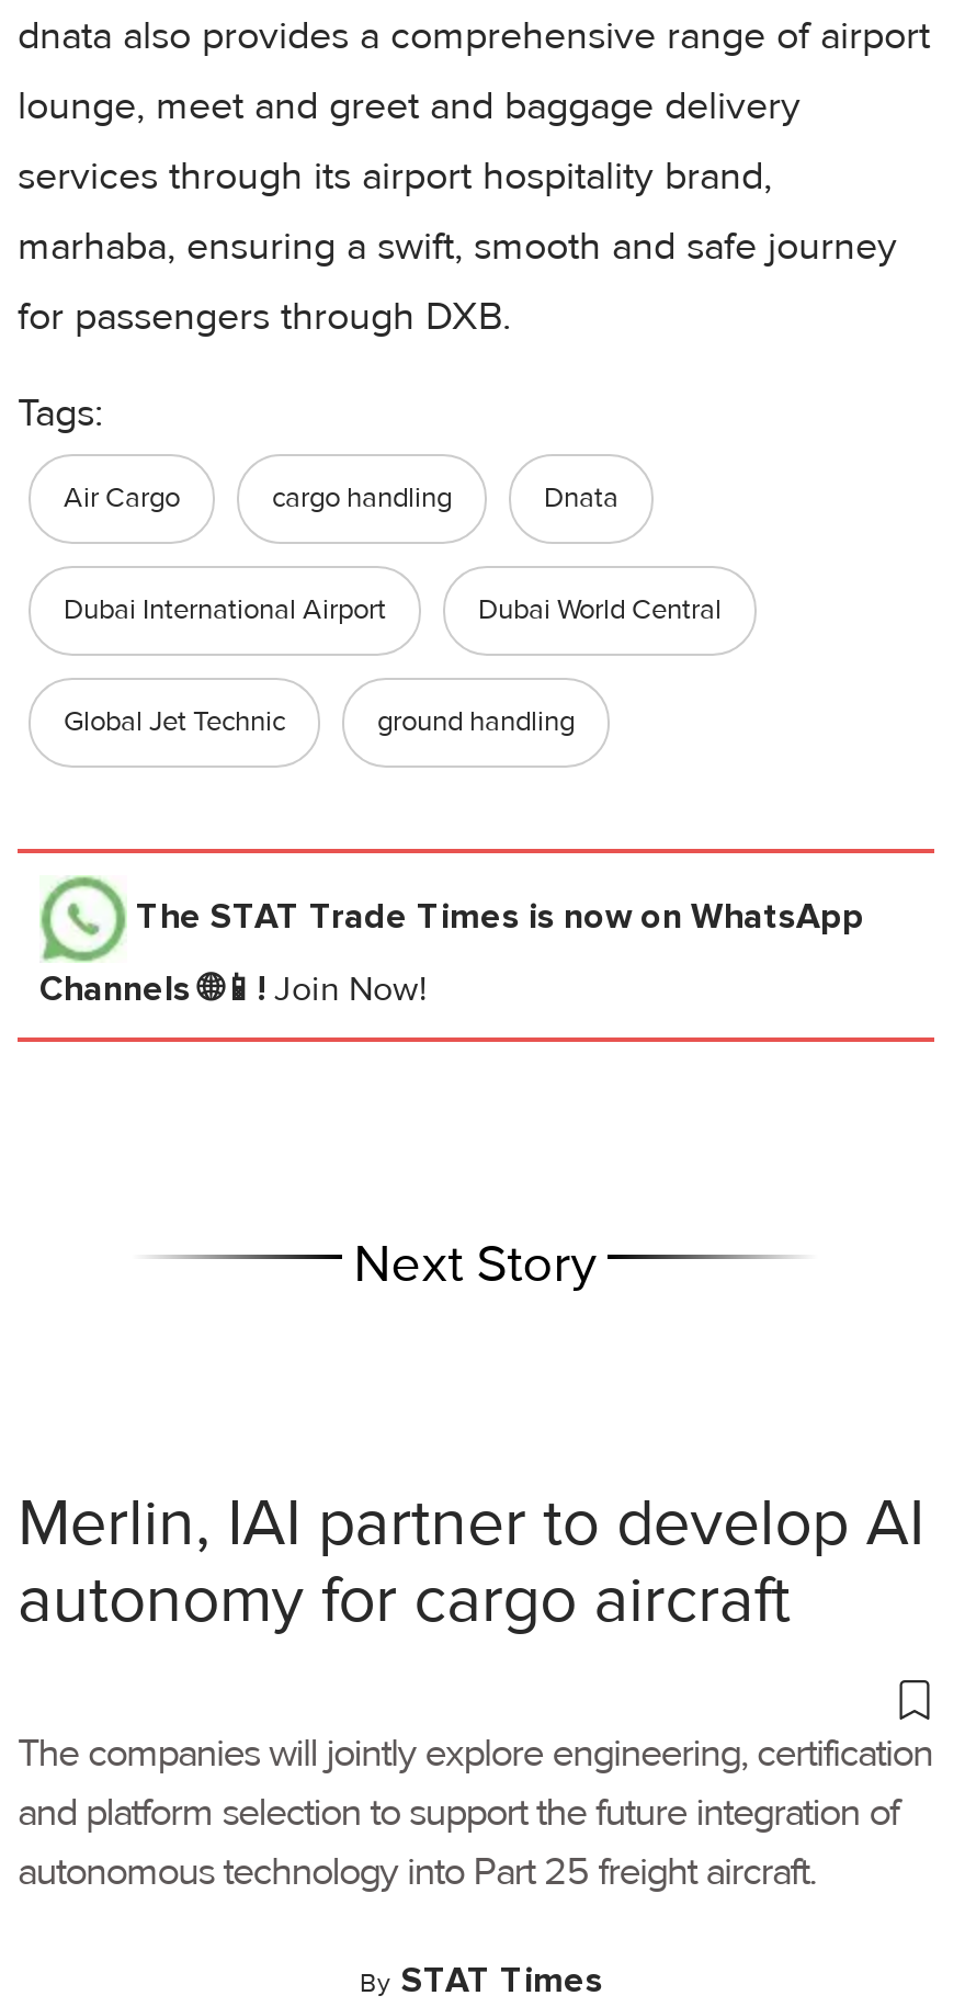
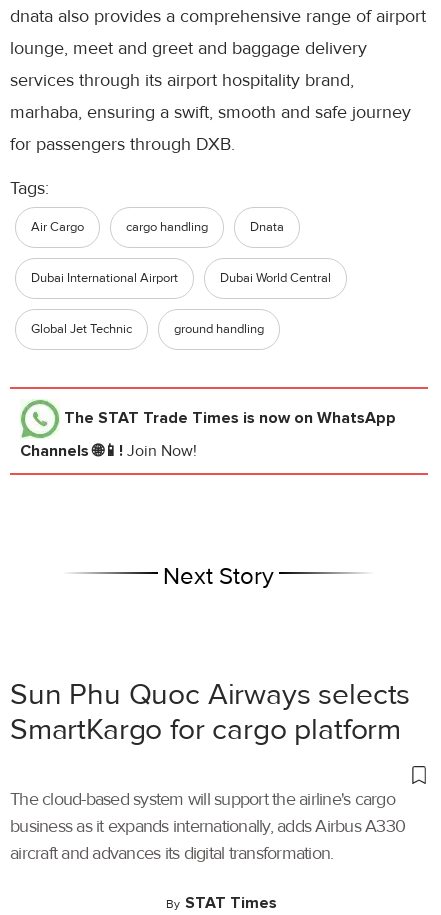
- Merlin, IAI partner to develop AI
- autonomy for cargo aircraft
+ Sun Phu Quoc Airways selects
+ SmartKargo for cargo platform

- The companies will jointly explore engineering, certification
- and platform selection to support the future integration of
- autonomous technology into Part 25 freight aircraft.
+ The cloud-based system will support the airline's cargo
+ business as it expands internationally, adds Airbus A330
+ aircraft and advances its digital transformation.
